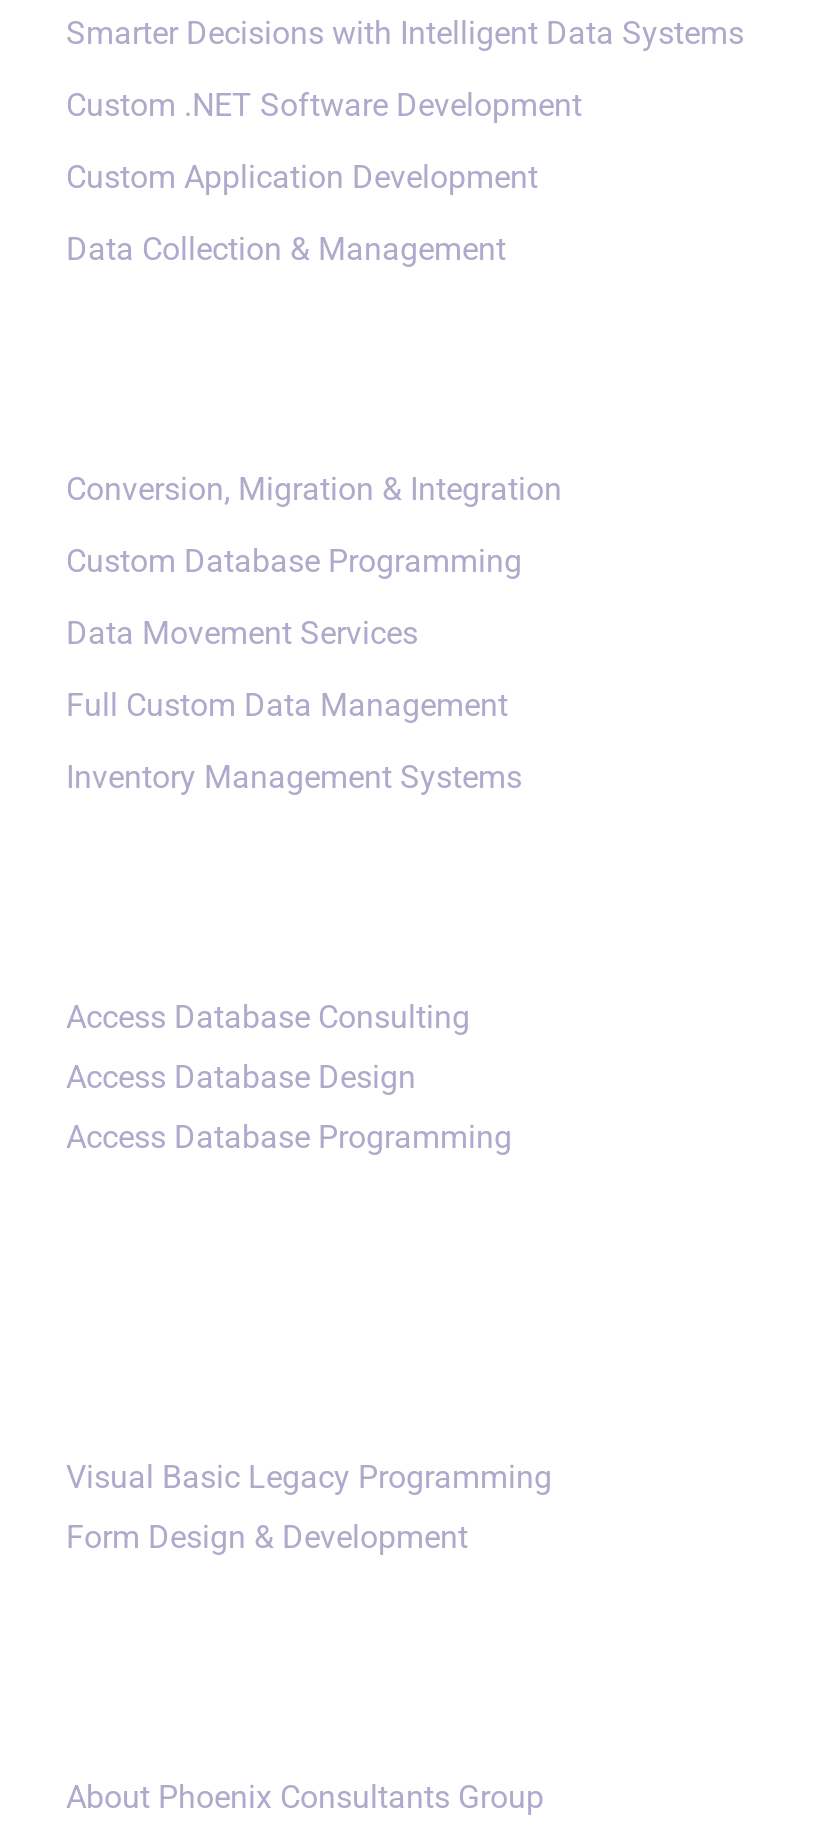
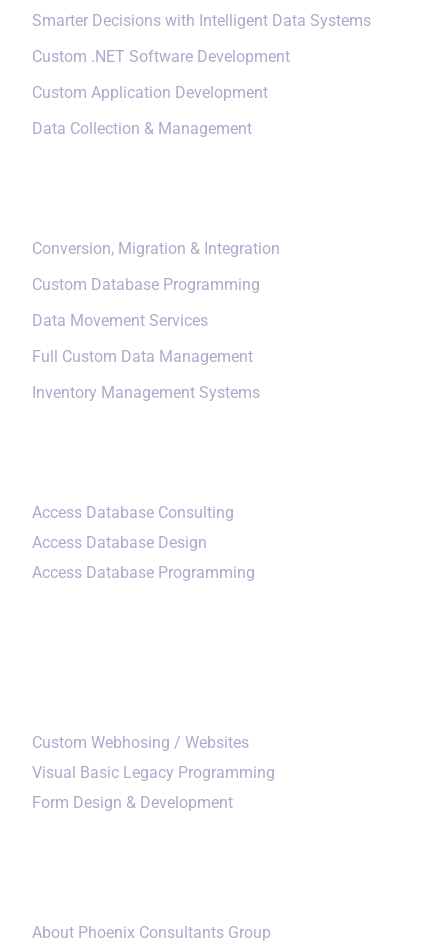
+ Custom Webhosing / Websites
